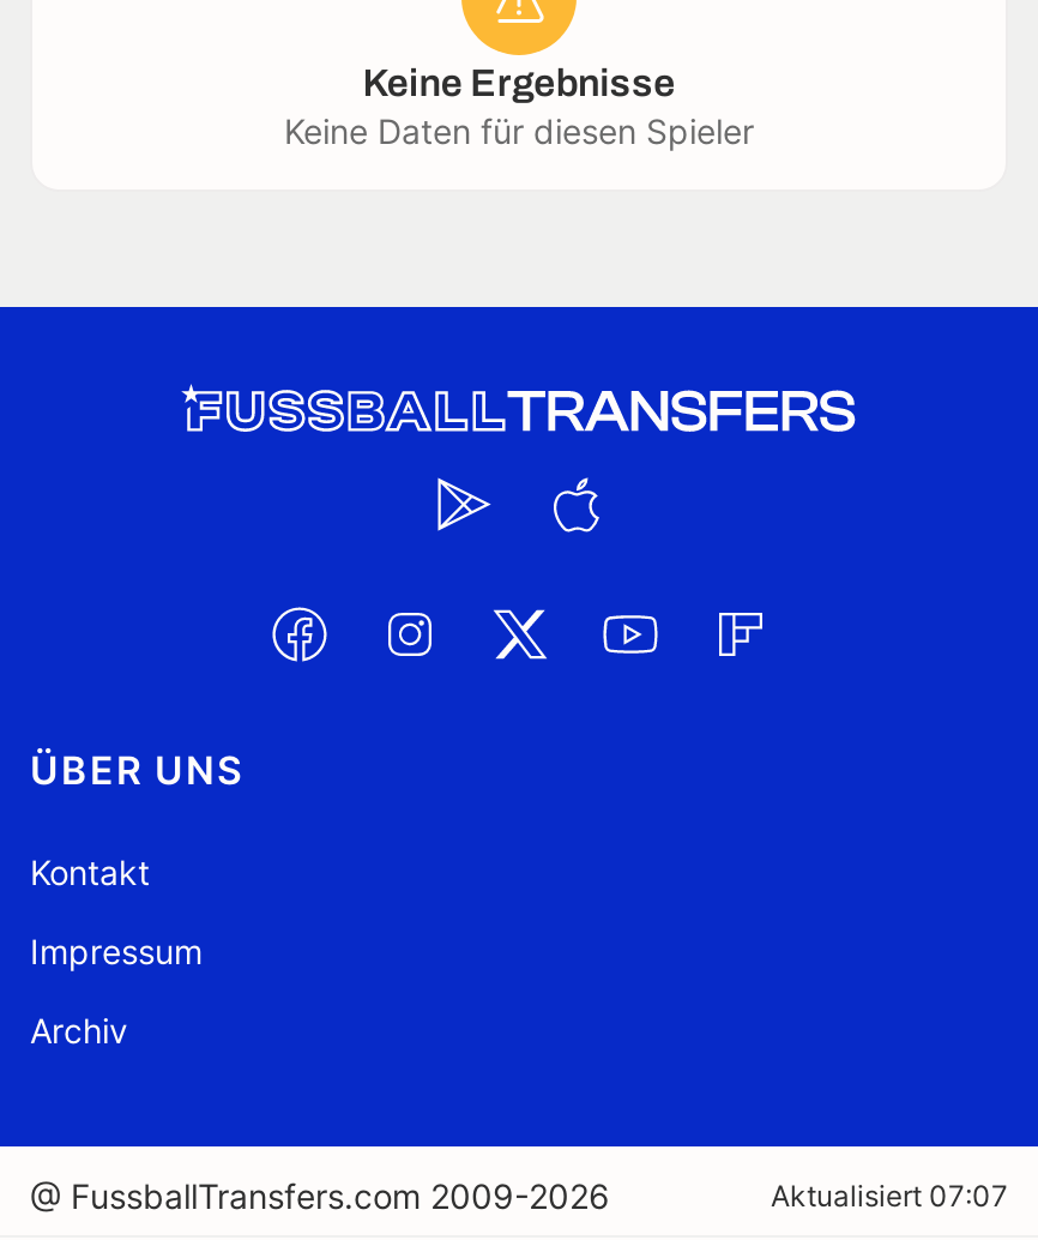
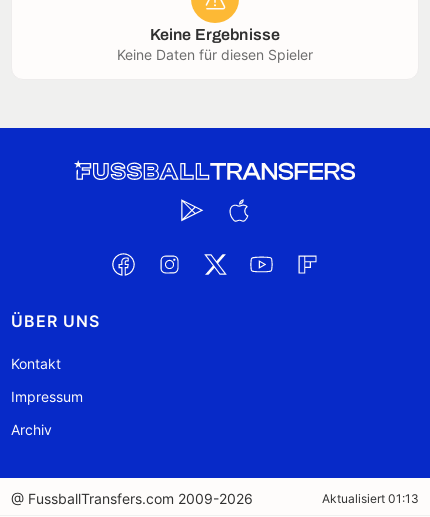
- Aktualisiert 07:07
+ Aktualisiert 01:13
